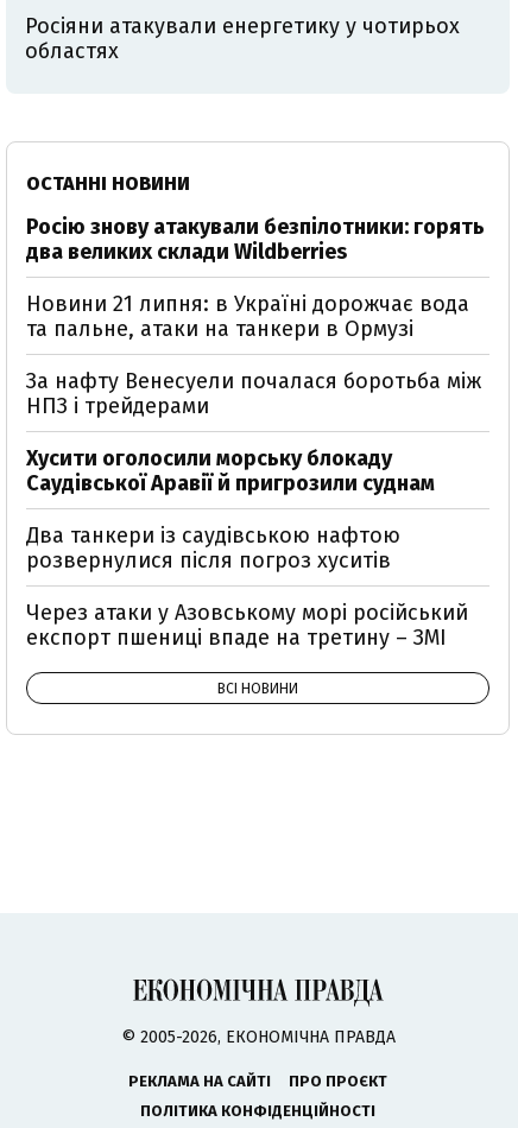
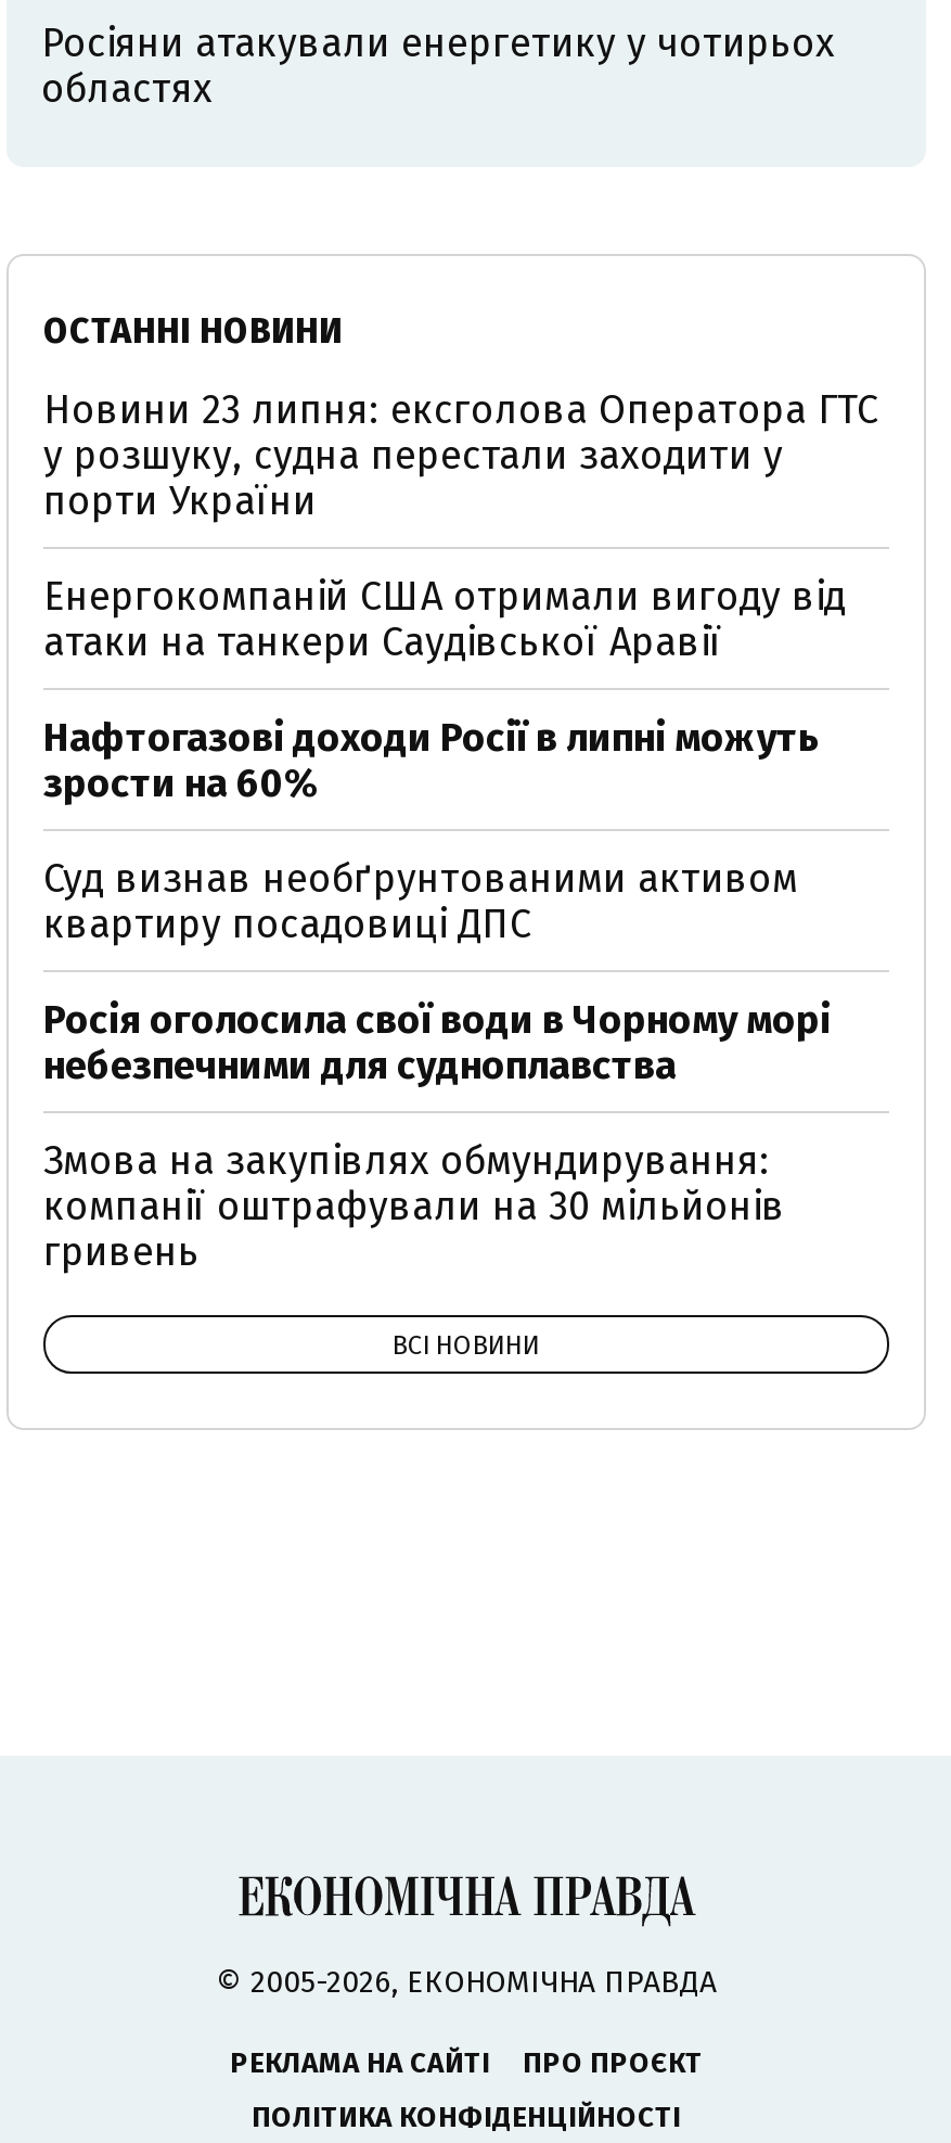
- Росію знову атакували безпілотники: горять
- два великих склади Wildberries
+ Новини 23 липня: ексголова Оператора ГТС
+ у розшуку, судна перестали заходити у
+ порти України

- Новини 21 липня: в Україні дорожчає вода
- та пальне, атаки на танкери в Ормузі
+ Енергокомпаній США отримали вигоду від
+ атаки на танкери Саудівської Аравії

- За нафту Венесуели почалася боротьба між
- НПЗ і трейдерами
+ Нафтогазові доходи Росії в липні можуть
+ зрости на 60%

- Хусити оголосили морську блокаду
- Саудівської Аравії й пригрозили суднам
+ Суд визнав необґрунтованими активом
+ квартиру посадовиці ДПС

- Два танкери із саудівською нафтою
- розвернулися після погроз хуситів
+ Росія оголосила свої води в Чорному морі
+ небезпечними для судноплавства

- Через атаки у Азовському морі російський
- експорт пшениці впаде на третину – ЗМІ
+ Змова на закупівлях обмундирування:
+ компанії оштрафували на 30 мільйонів
+ гривень
